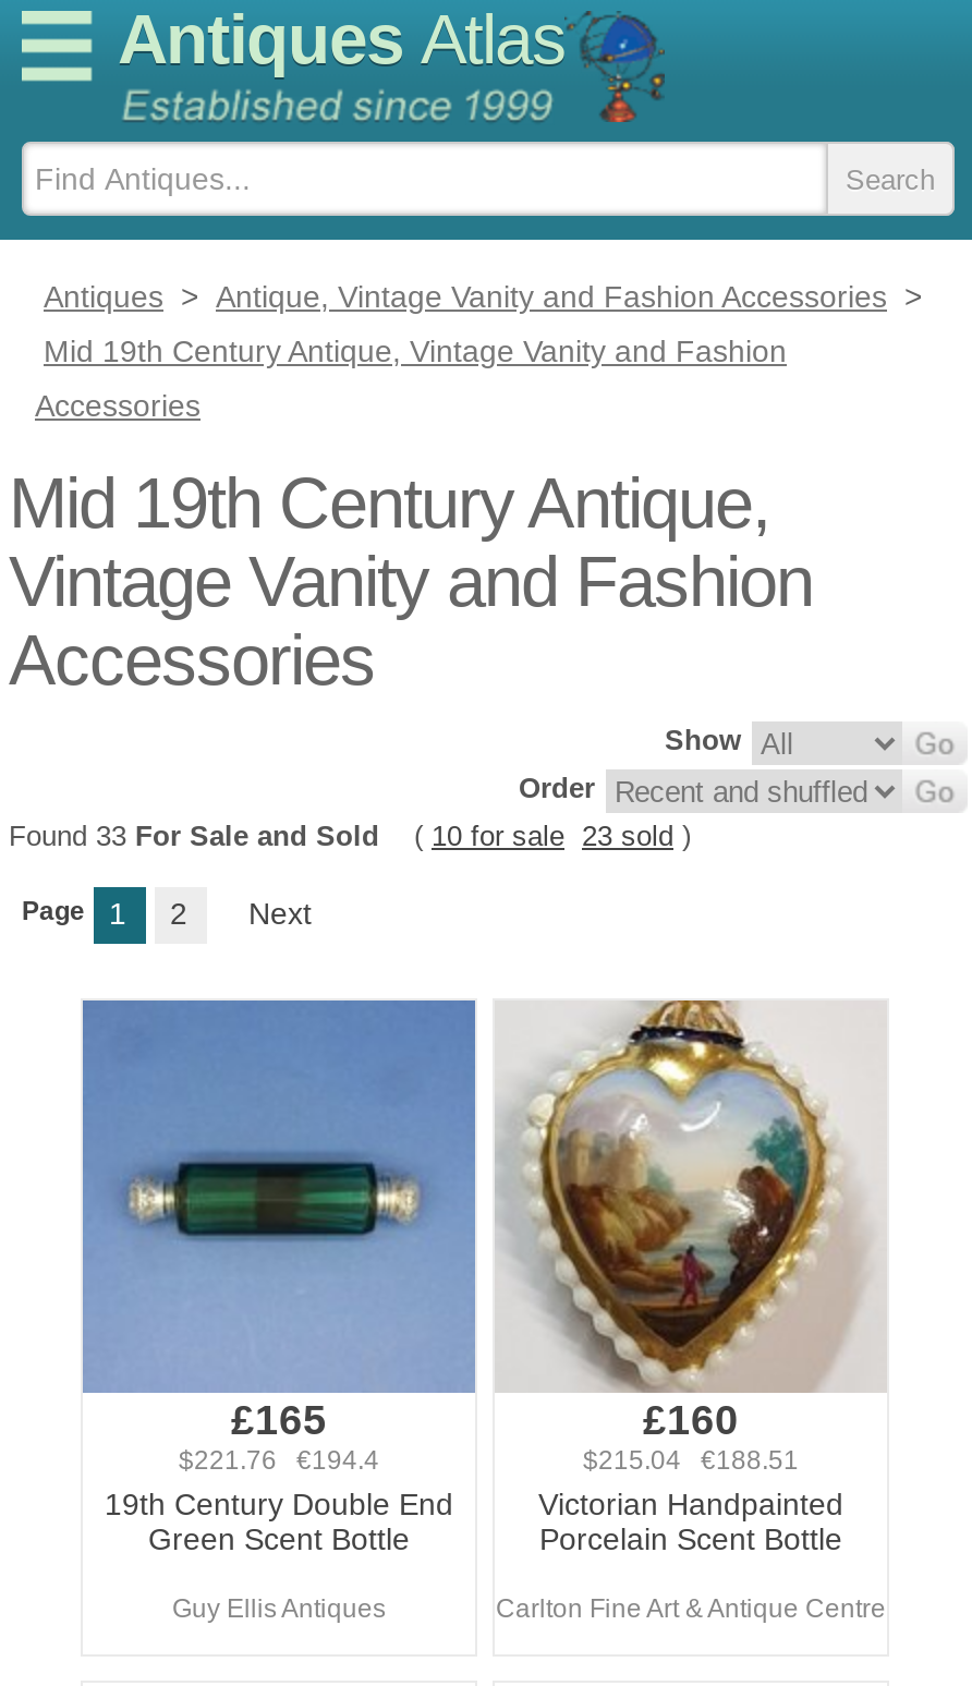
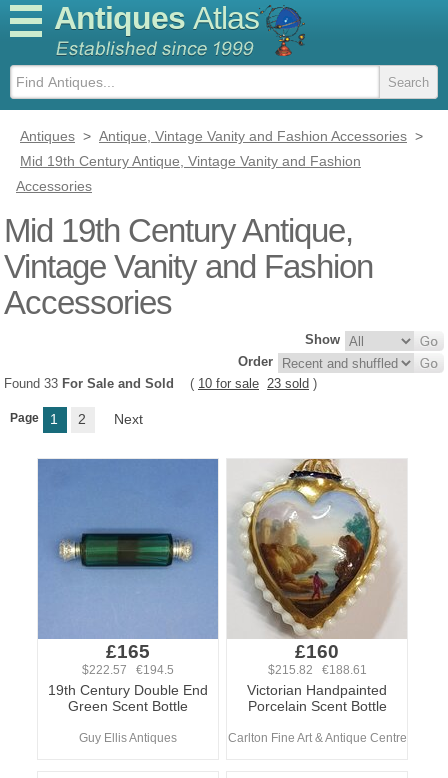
- $221.76 €194.4
+ $222.57 €194.5

- $215.04 €188.51
+ $215.82 €188.61
